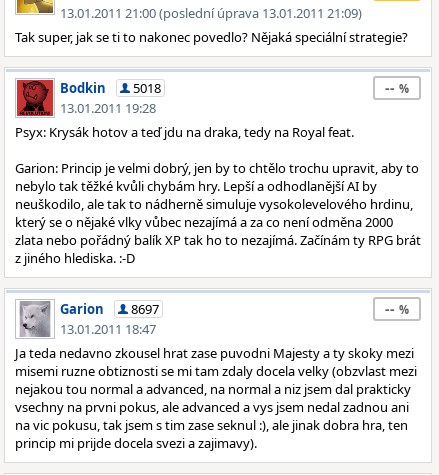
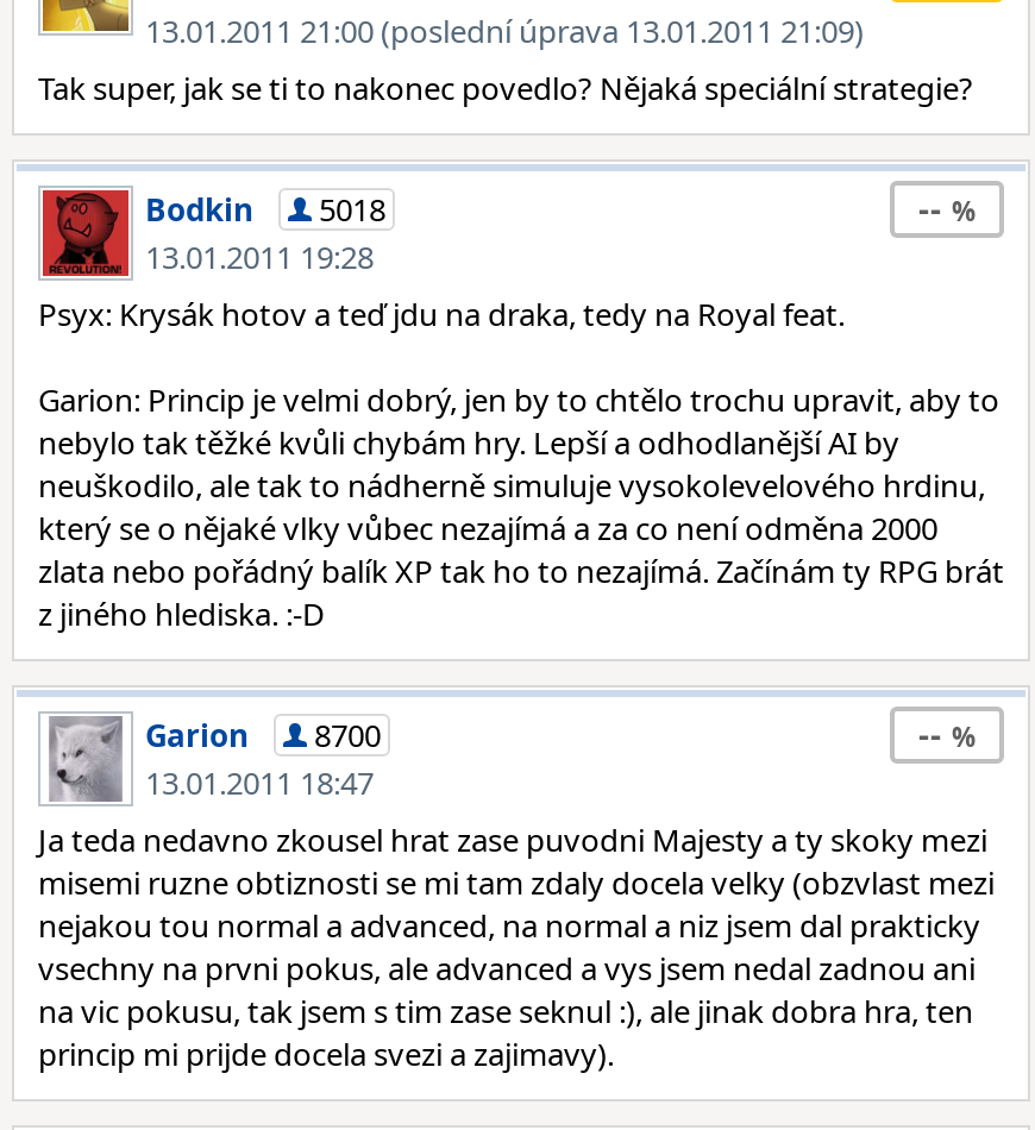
- Garion 8697
+ Garion 8700
